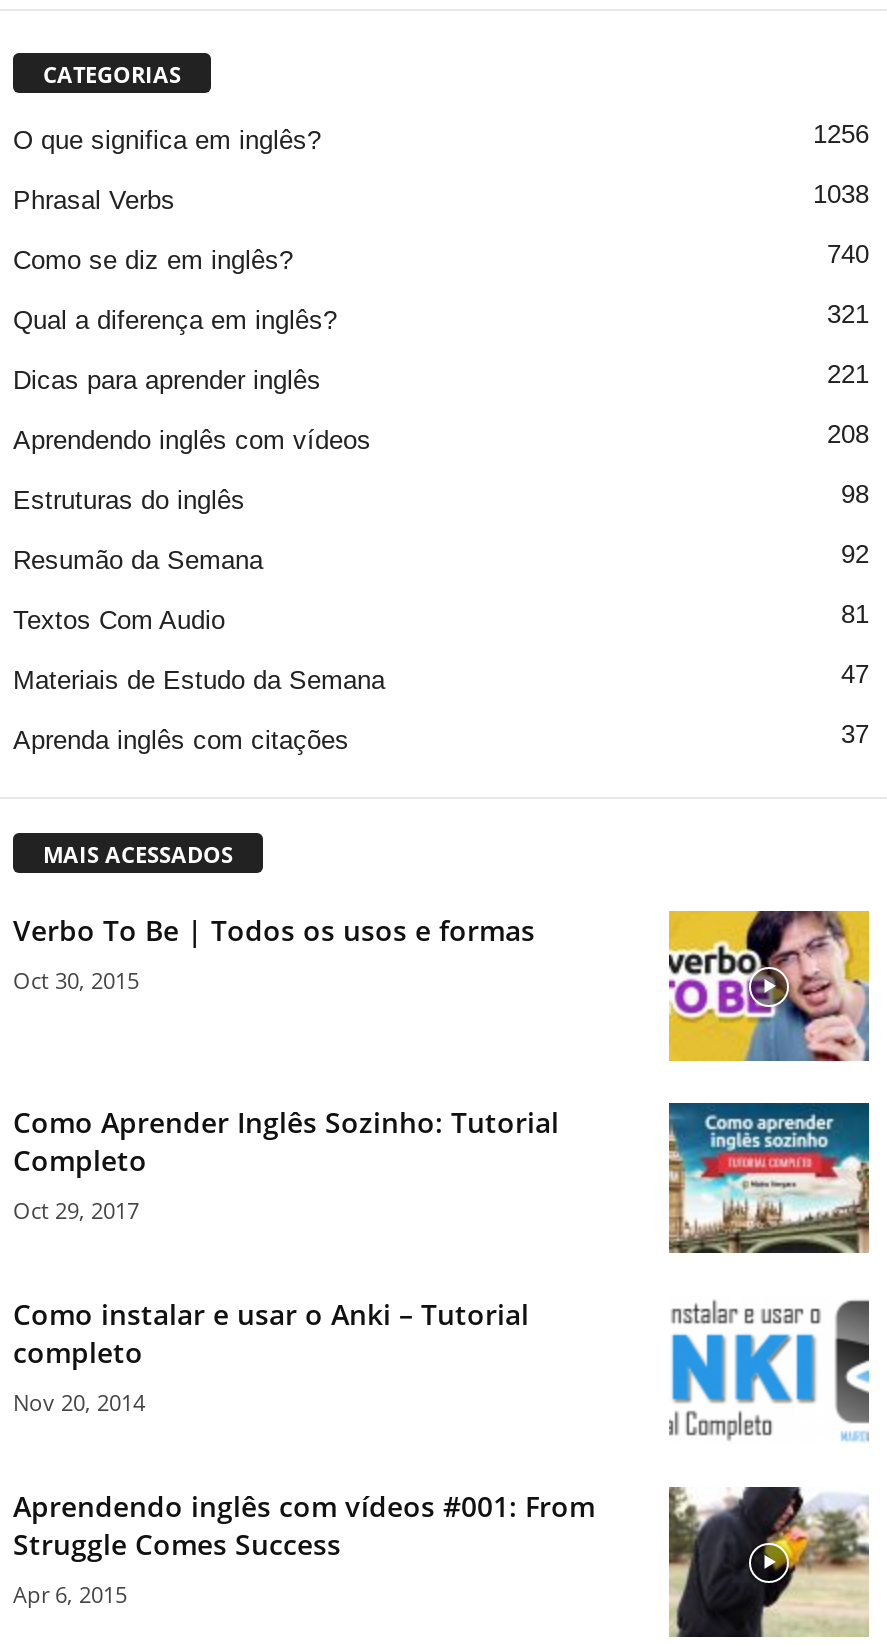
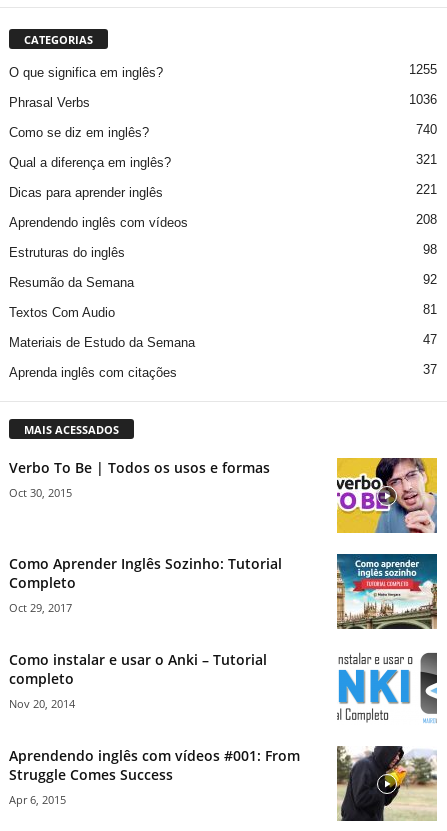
- 1256
+ 1255

- 1038
+ 1036
